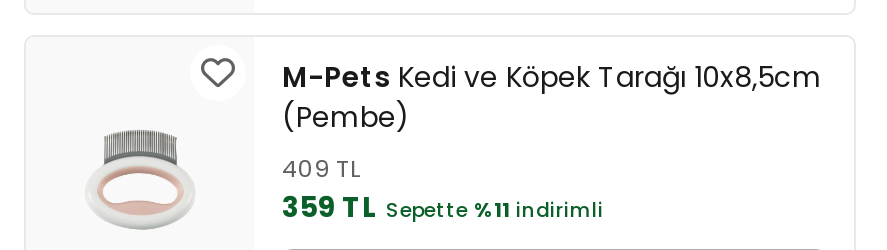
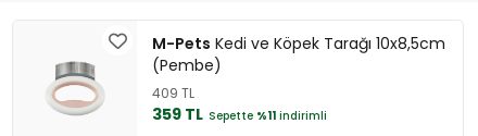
- [image]
+ [image]
